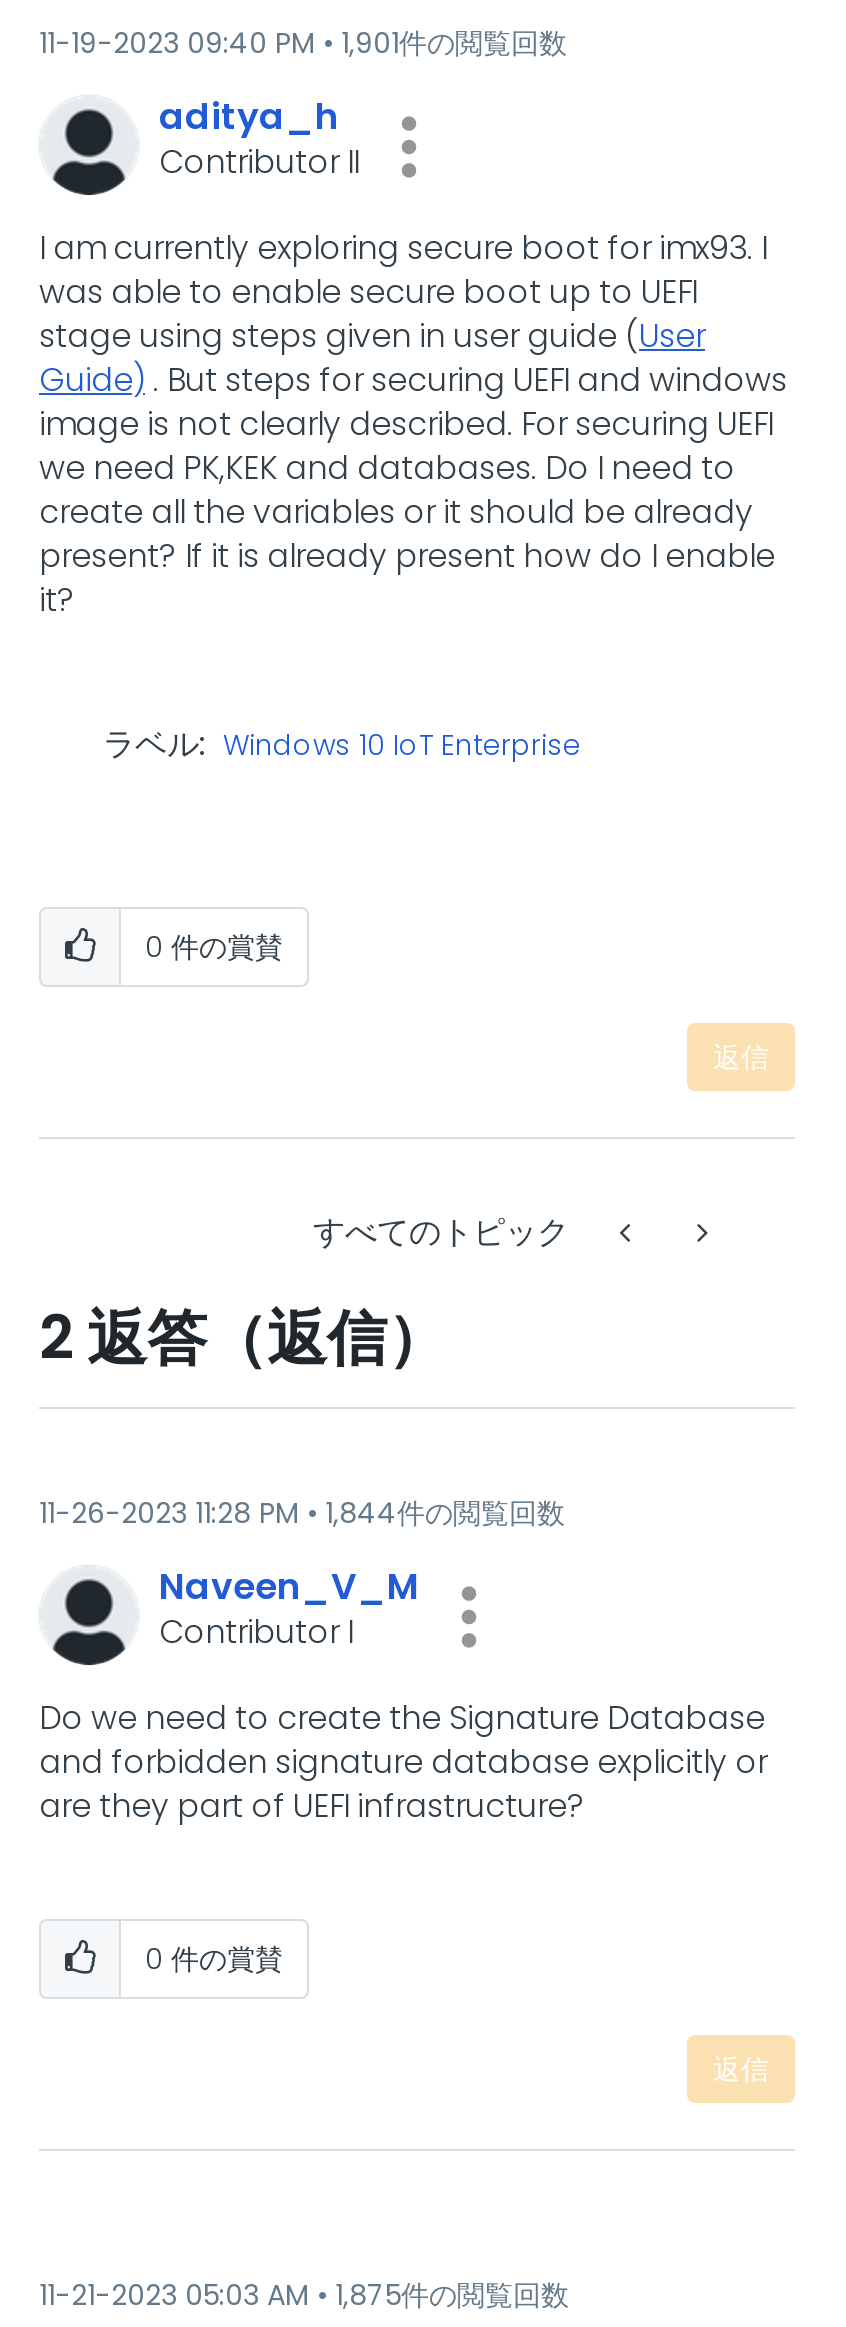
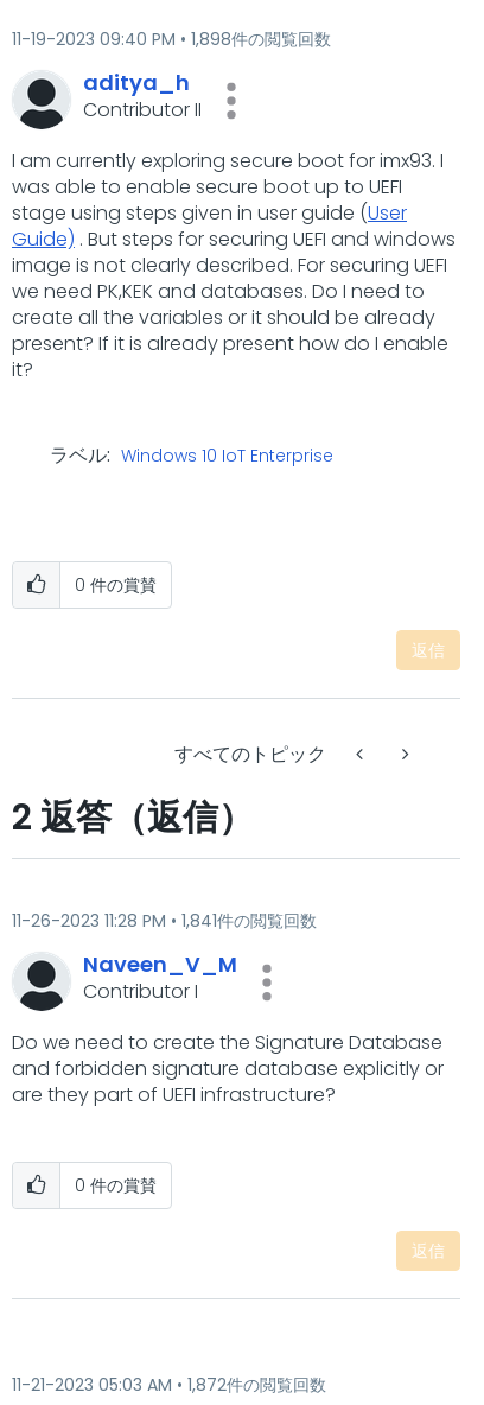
- 1,901件の閲覧回数
+ 1,898件の閲覧回数

- 1,844件の閲覧回数
+ 1,841件の閲覧回数

- 1,875件の閲覧回数
+ 1,872件の閲覧回数
